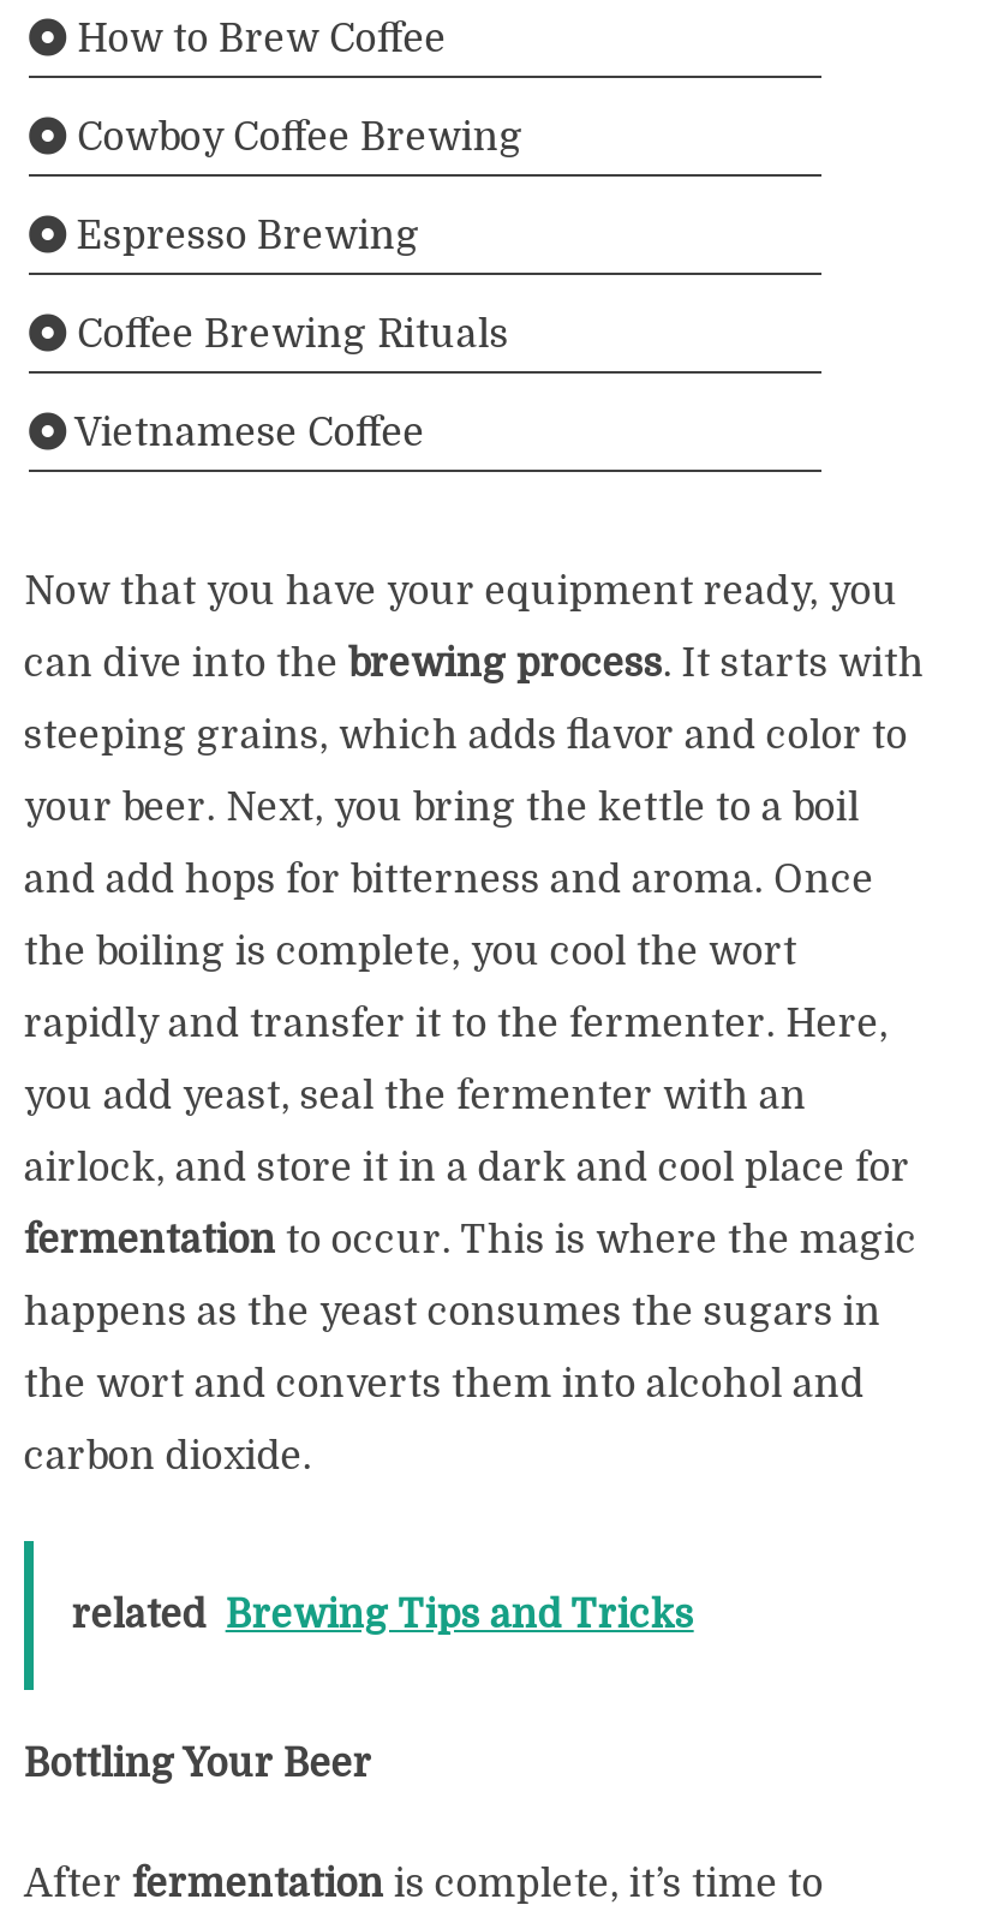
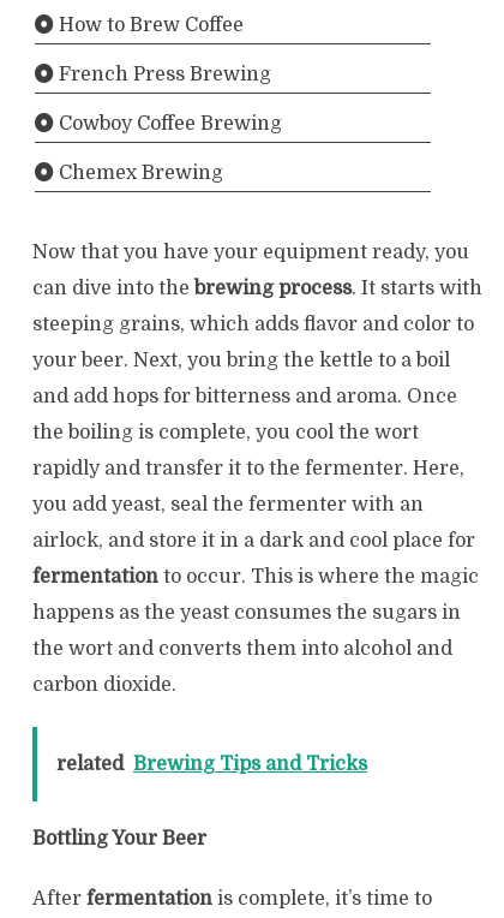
+ French Press Brewing

moved down: Cowboy Coffee Brewing

- Espresso Brewing
- Coffee Brewing Rituals
- Vietnamese Coffee
+ Chemex Brewing
